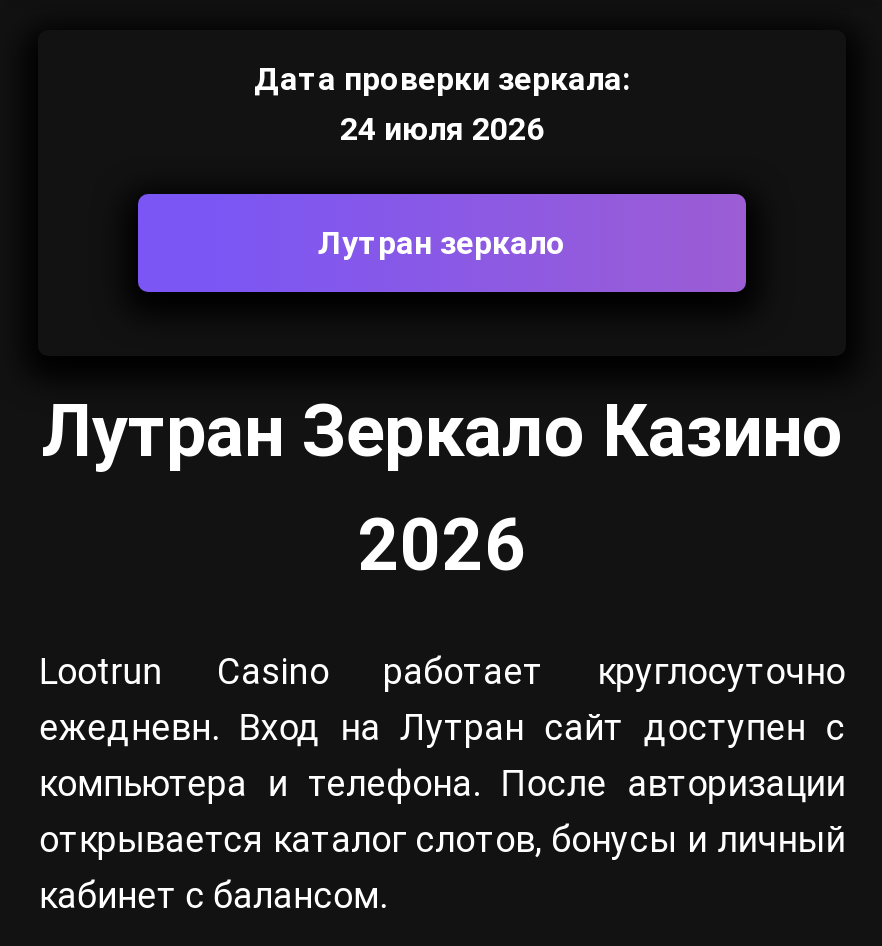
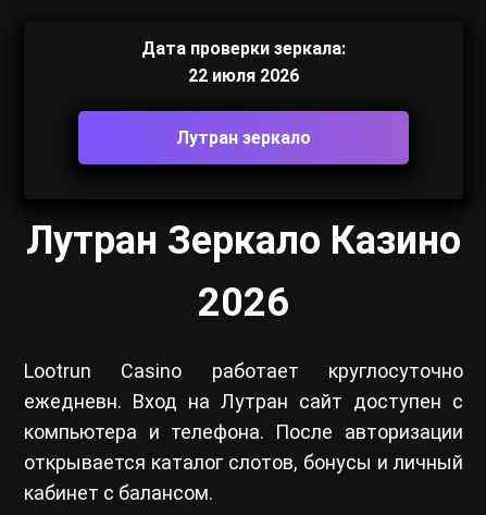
- 24 июля 2026
+ 22 июля 2026
